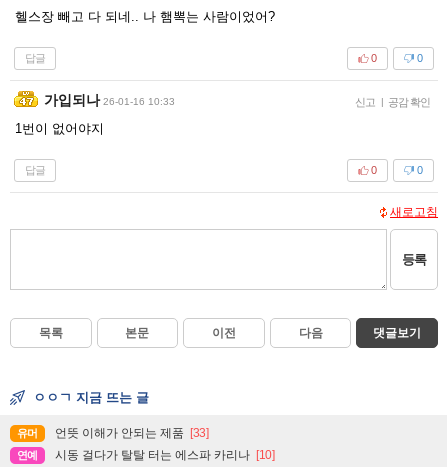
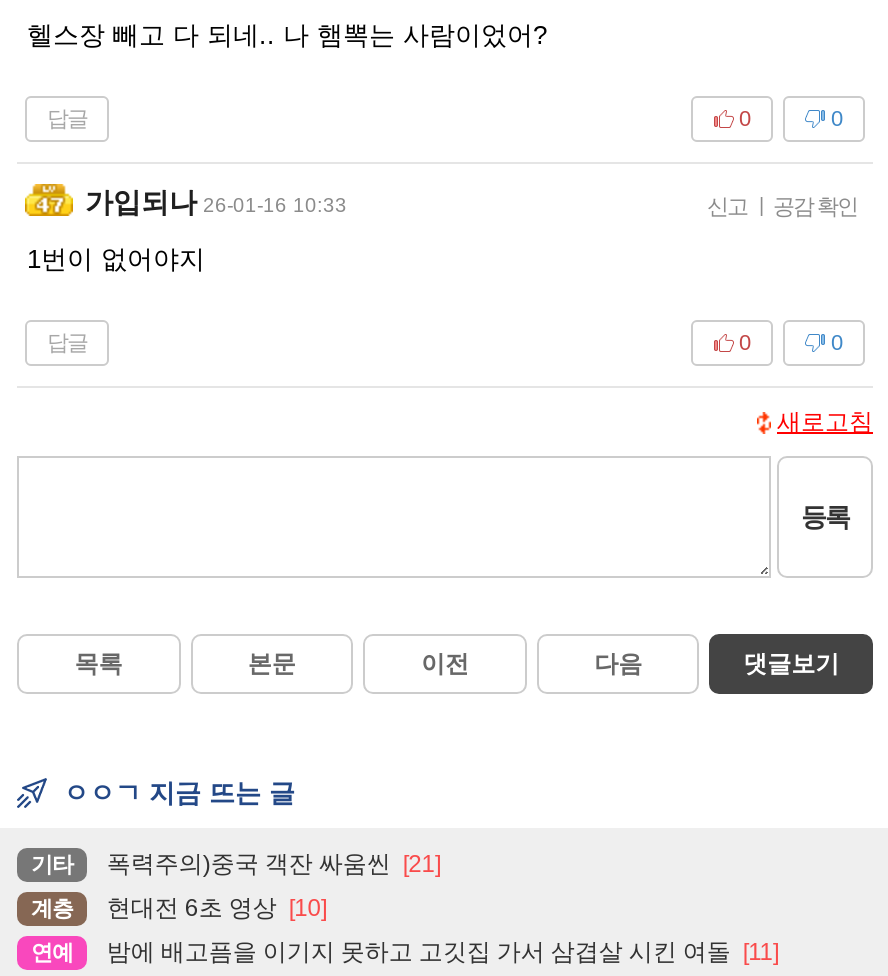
- 유머
- 언뜻 이해가 안되는 제품 [33]
+ 기타
+ 폭력주의)중국 객잔 싸움씬 [21]
+ 계층
+ 현대전 6초 영상 [10]

- 시동 걸다가 탈탈 터는 에스파 카리나 [10]
+ 밤에 배고픔을 이기지 못하고 고깃집 가서 삼겹살 시킨 여돌 [11]
